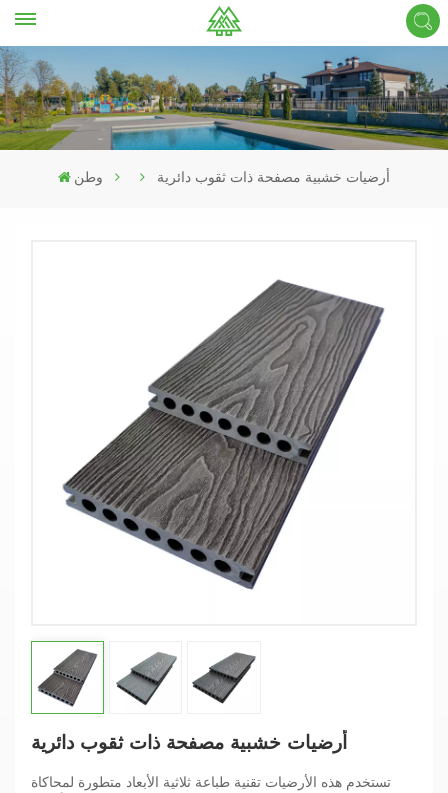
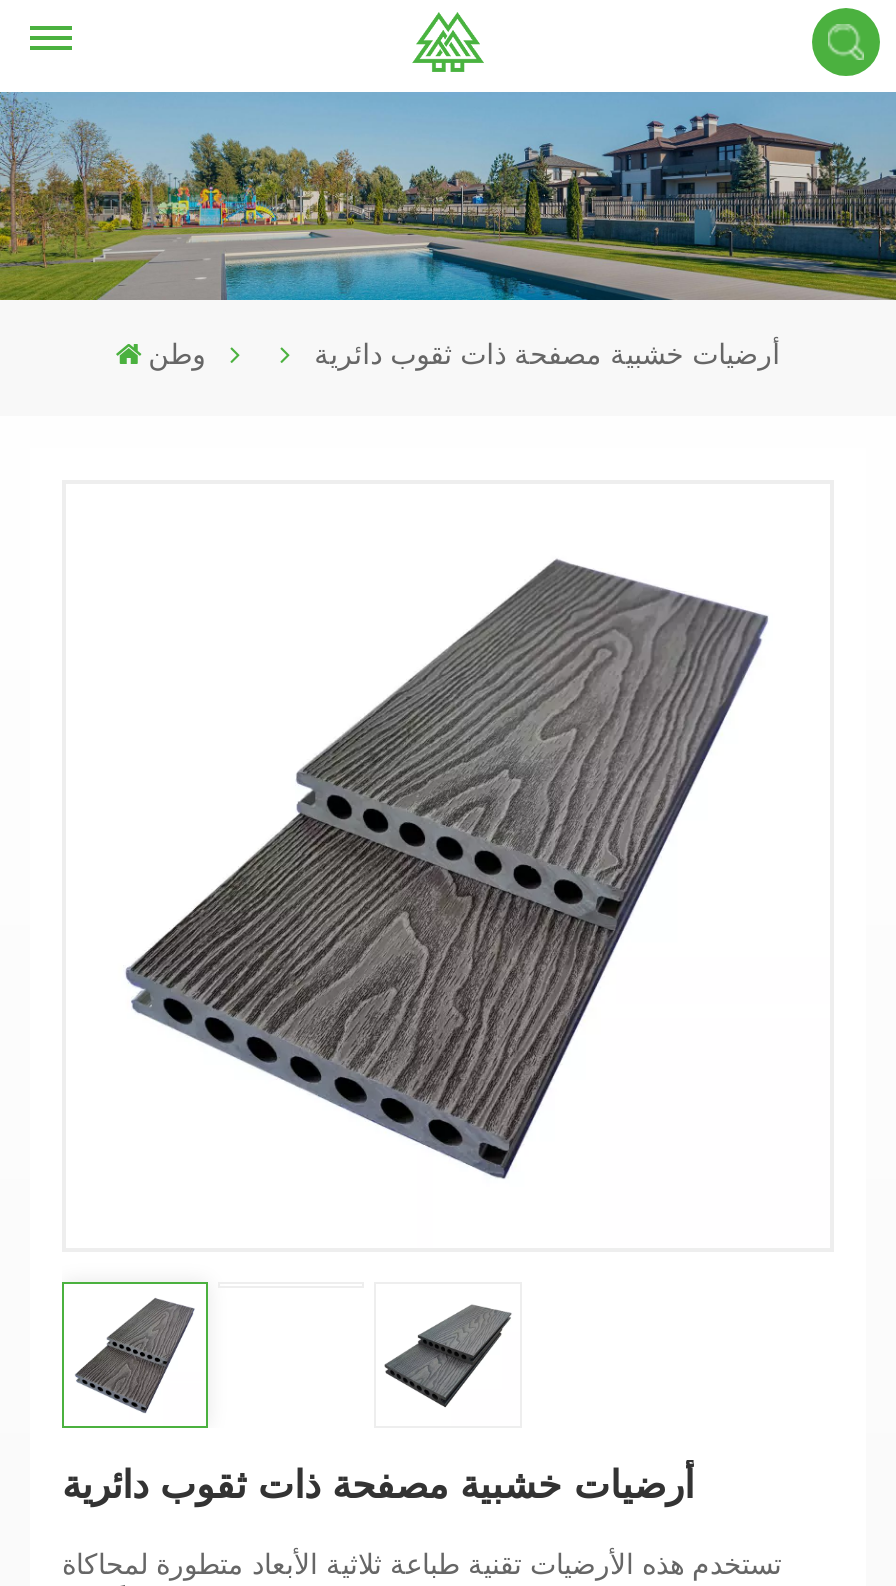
- [image]
